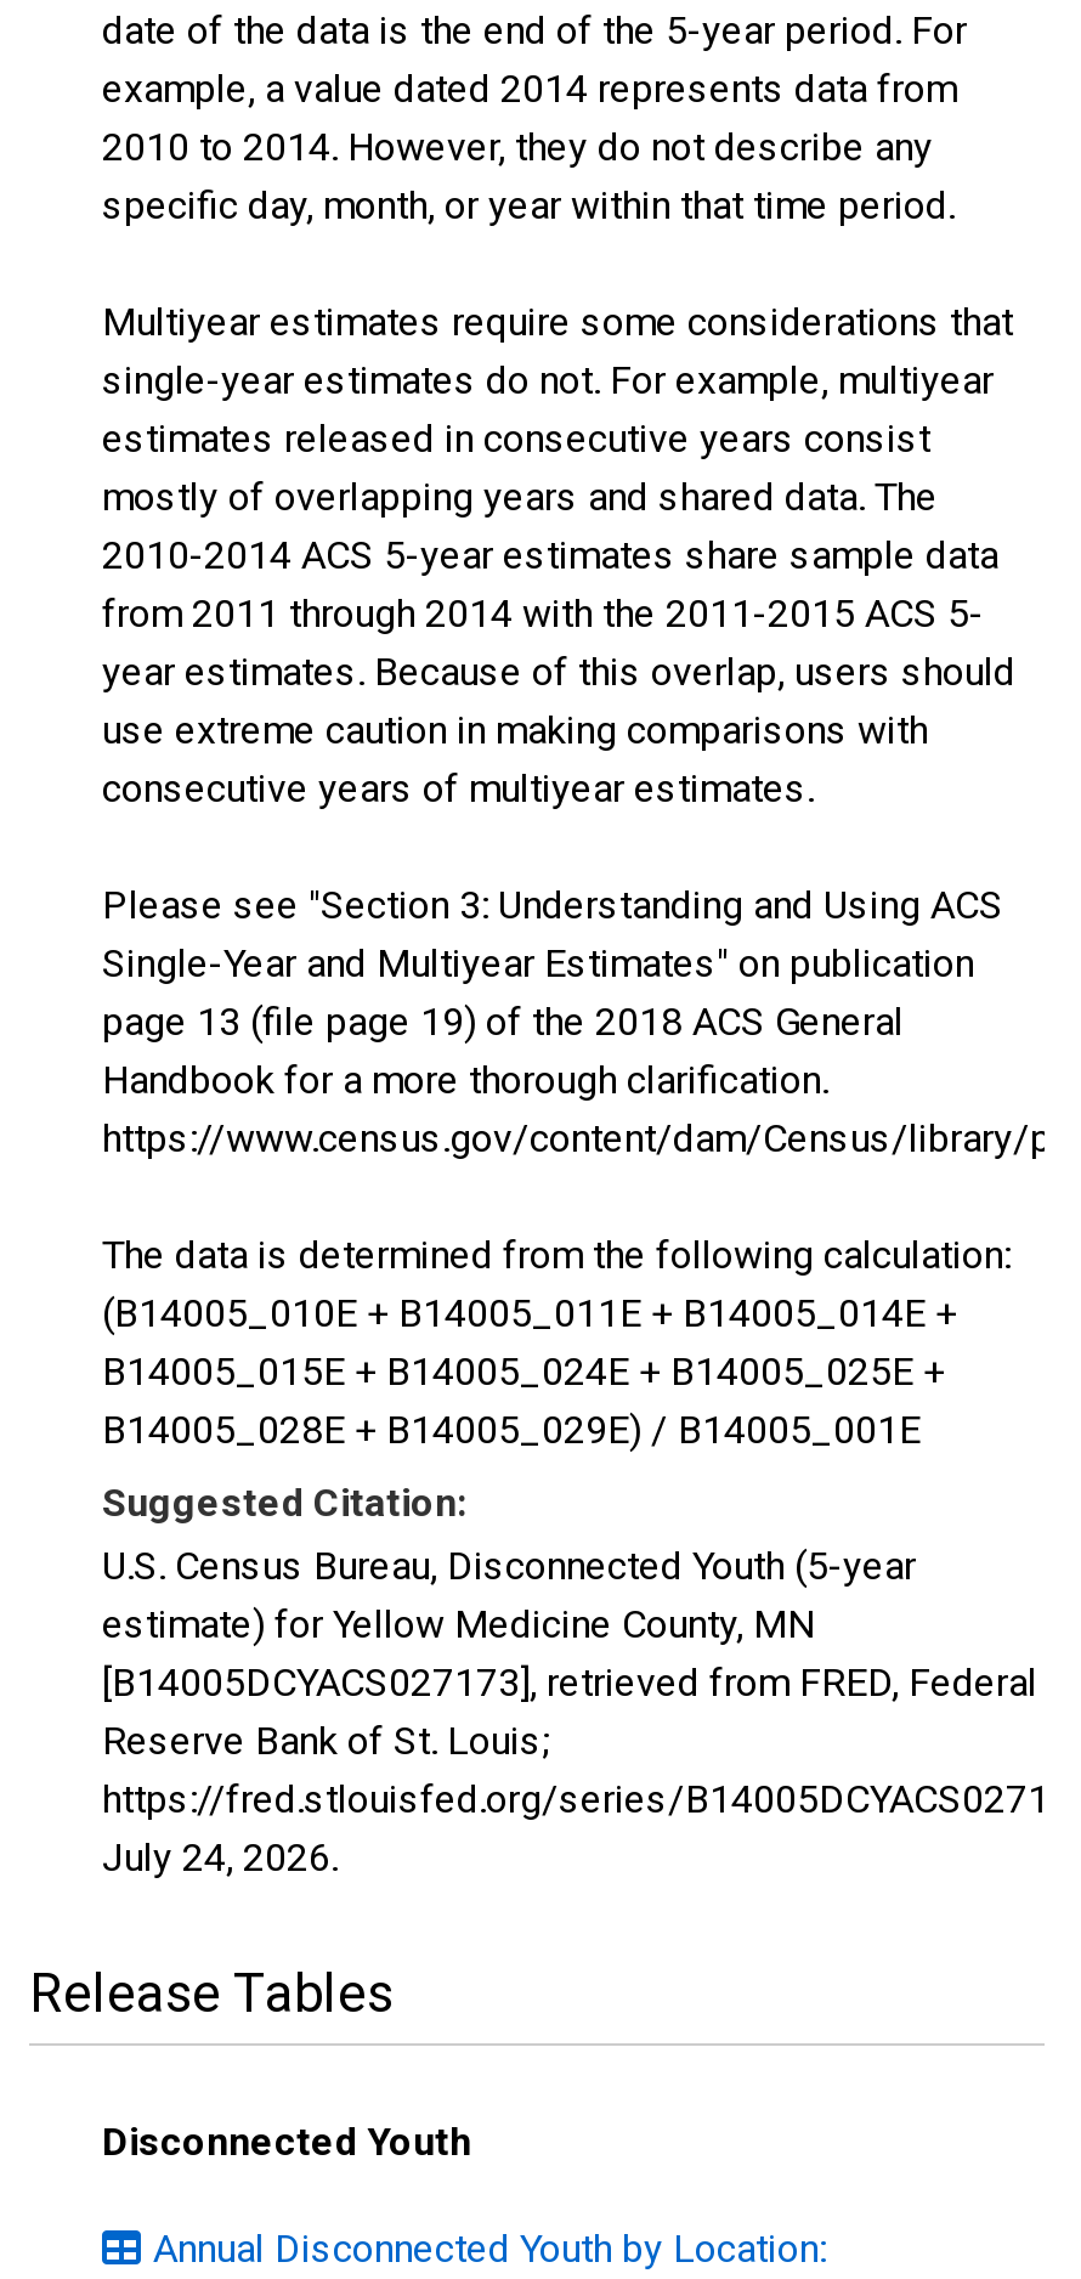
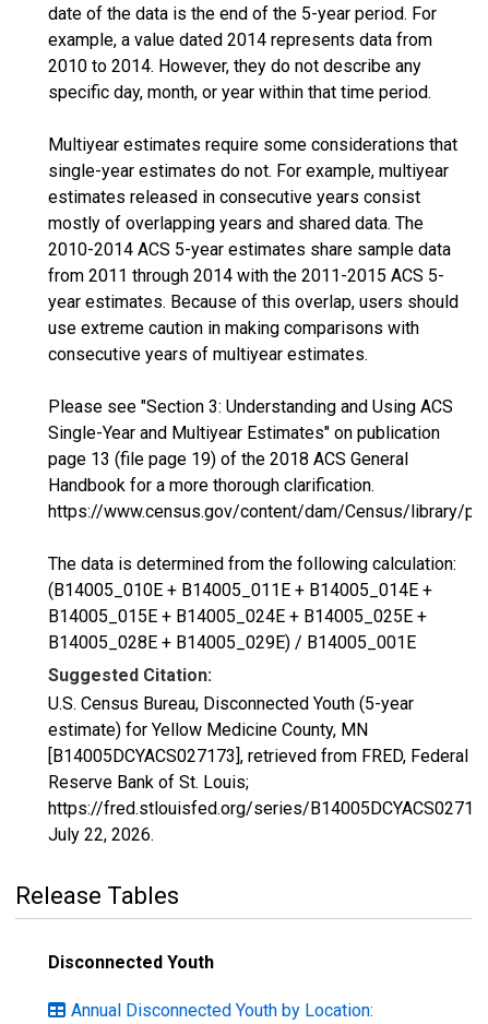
- July 24, 2026.
+ July 22, 2026.
